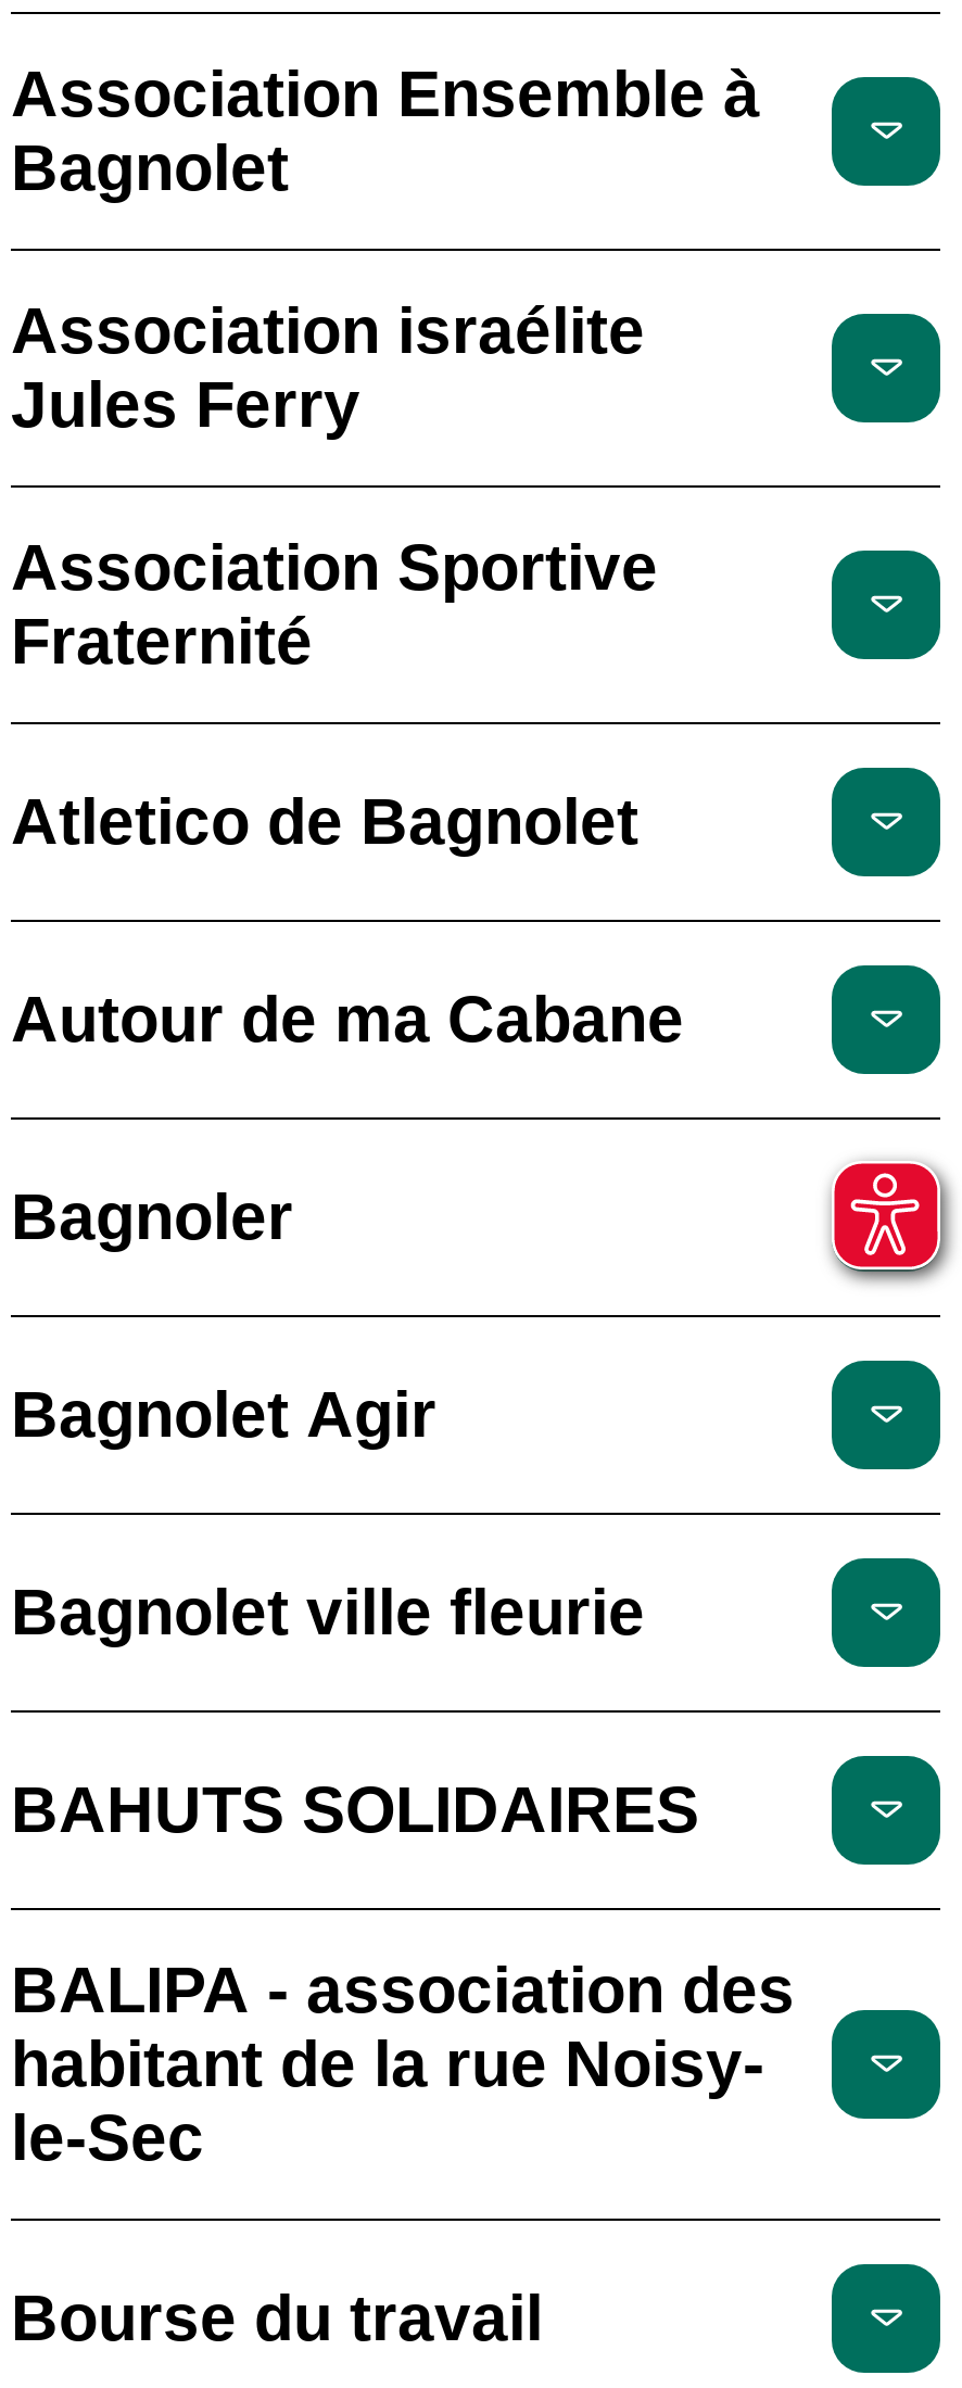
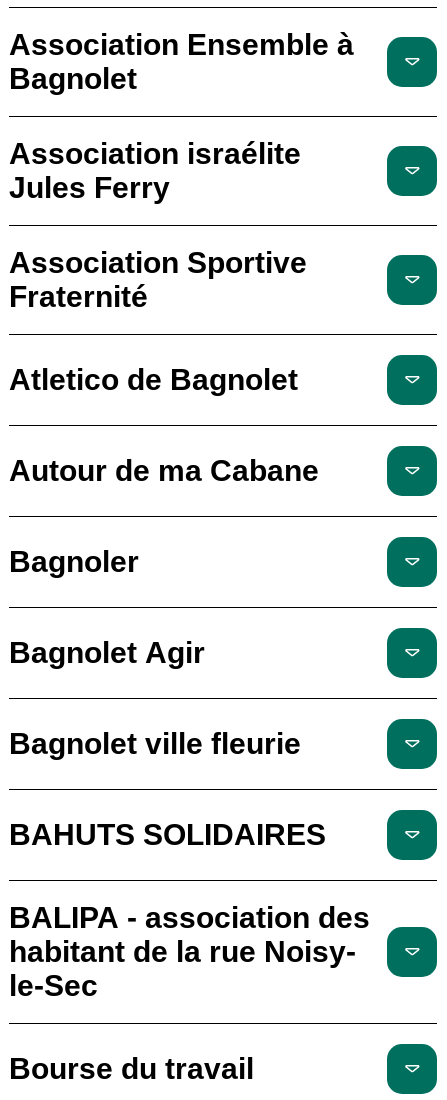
- [image]
+ [image]
